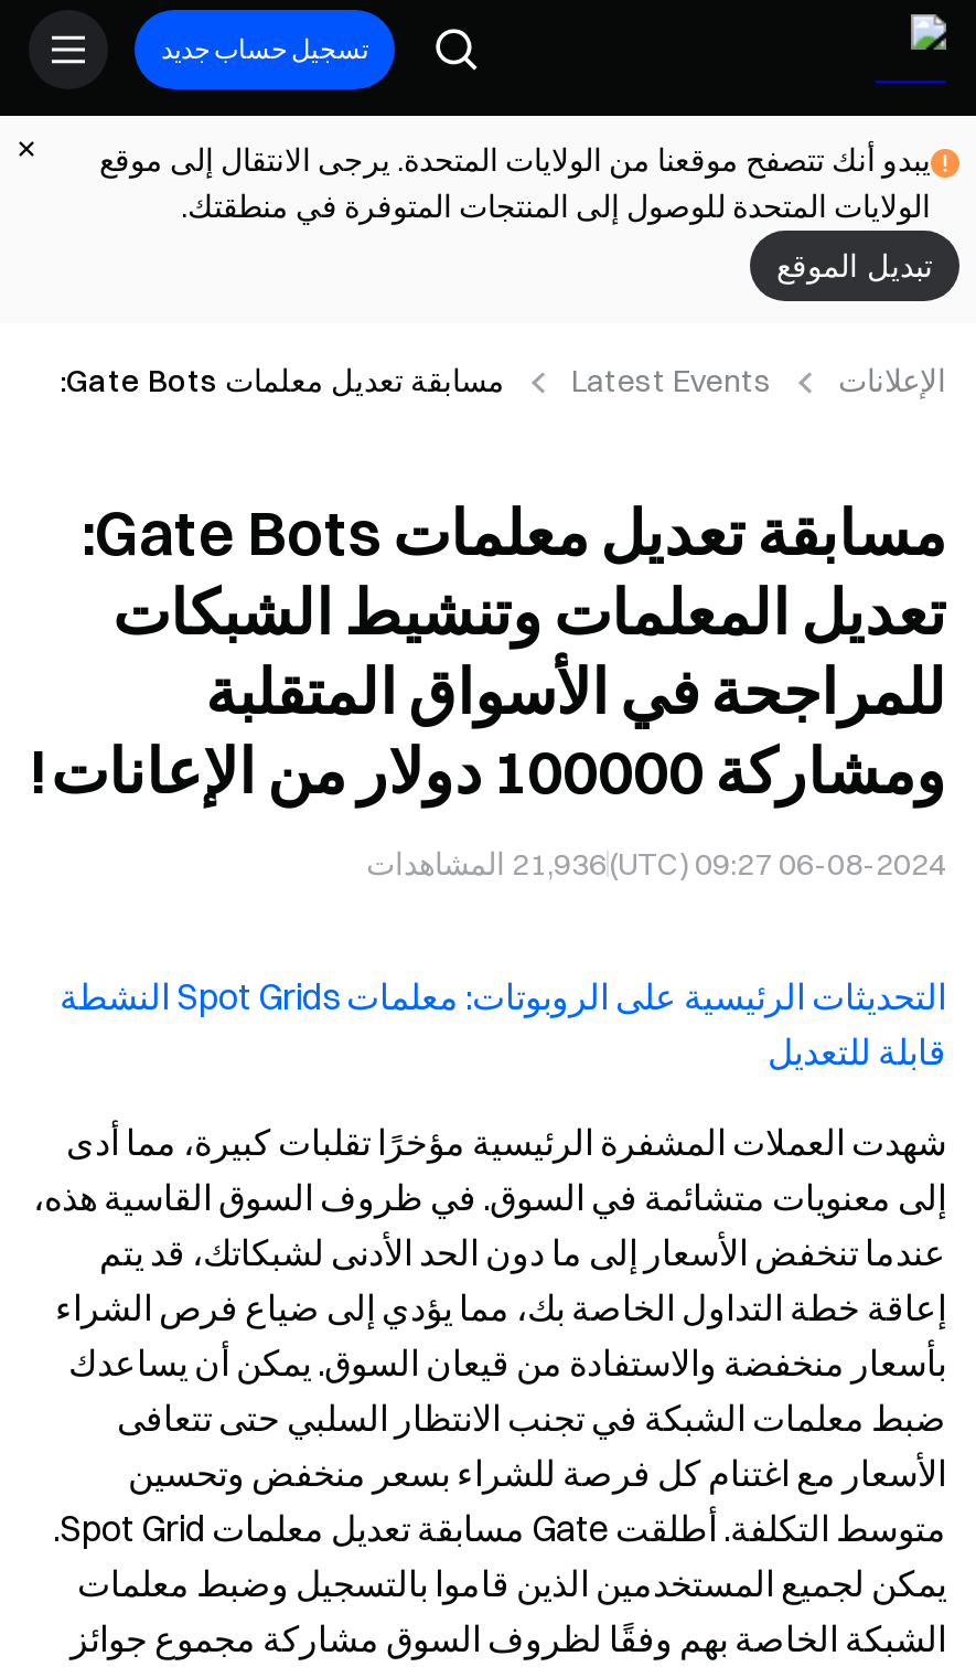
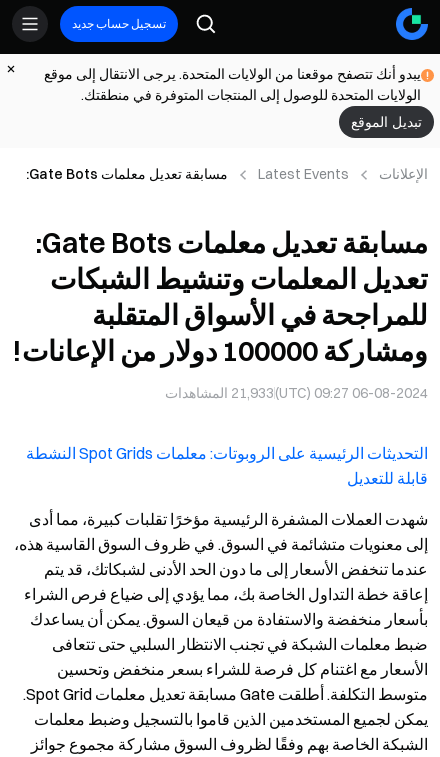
- [image]
+ [image]

- 21,936 المشاهدات
+ 21,933 المشاهدات
